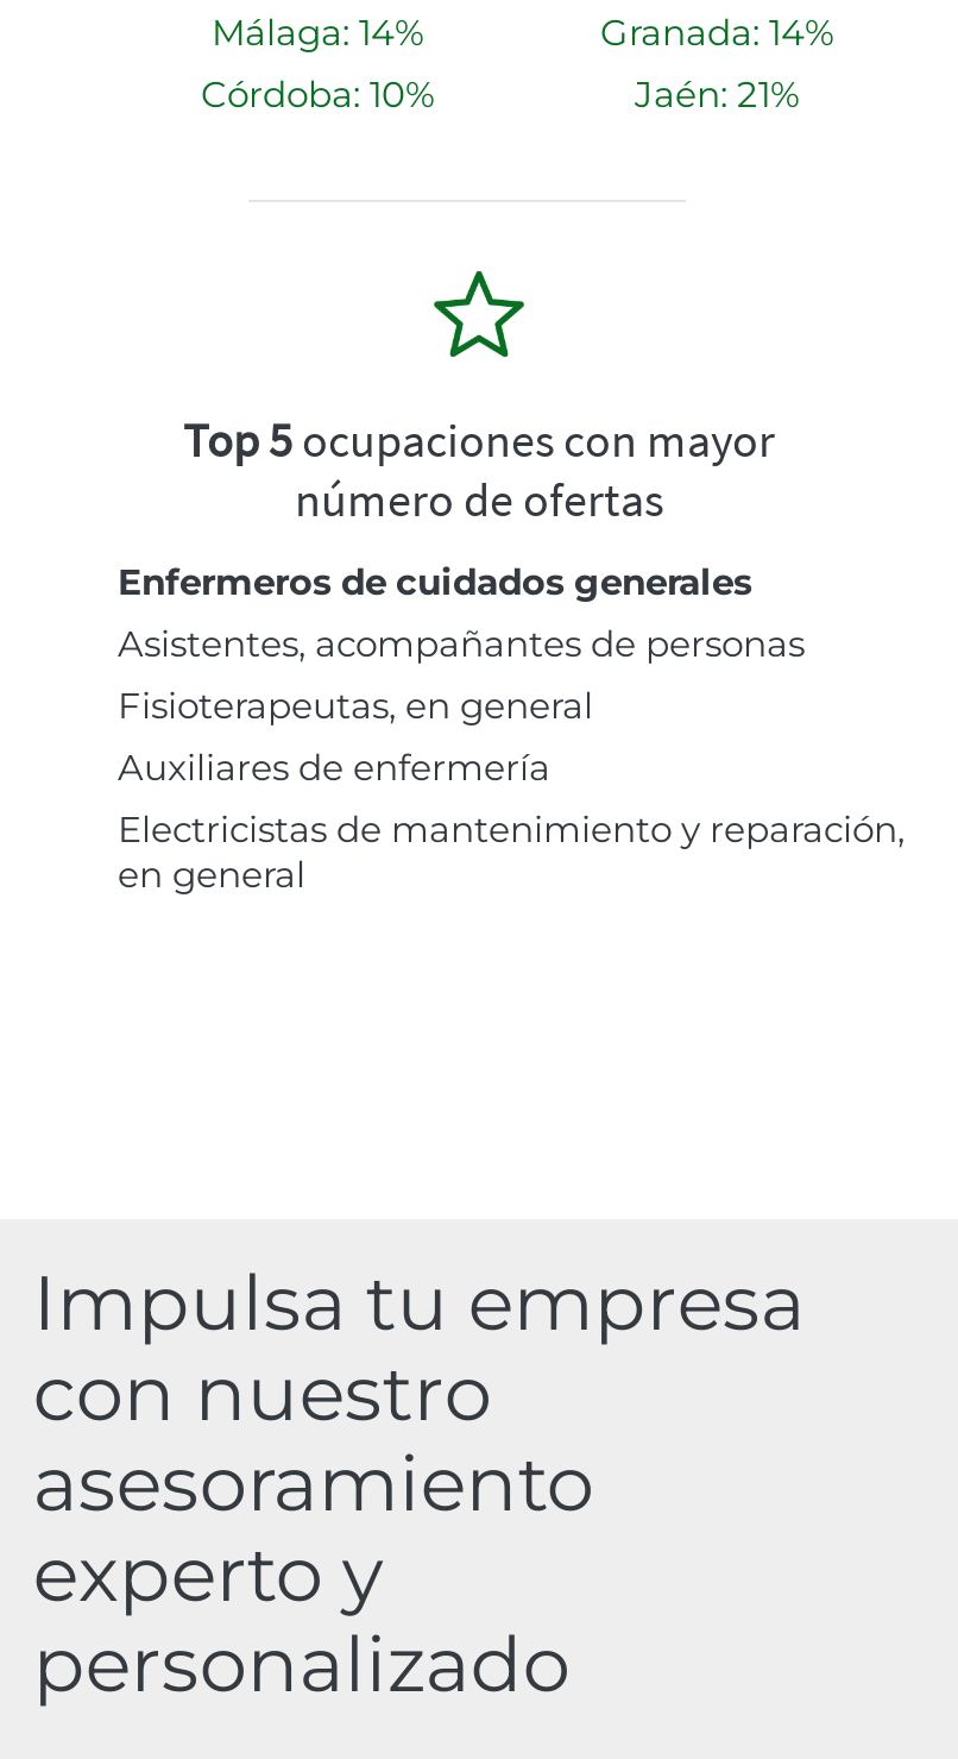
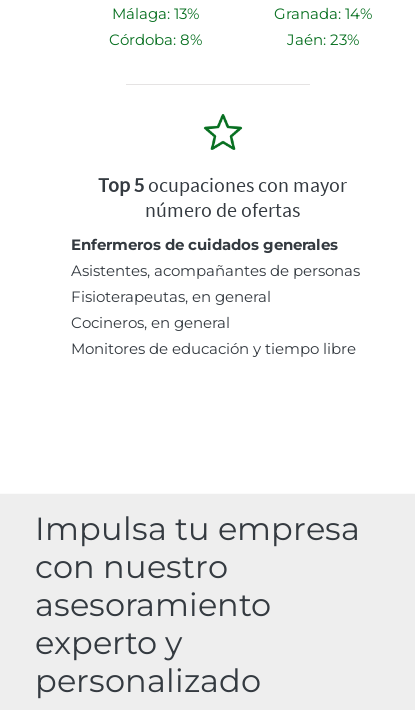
- Málaga: 14%
+ Málaga: 13%

- Córdoba: 10%
+ Córdoba: 8%

- Jaén: 21%
+ Jaén: 23%

- Auxiliares de enfermería
- Electricistas de mantenimiento y reparación,
- en general
+ Cocineros, en general
+ Monitores de educación y tiempo libre
